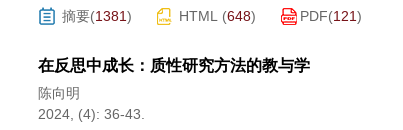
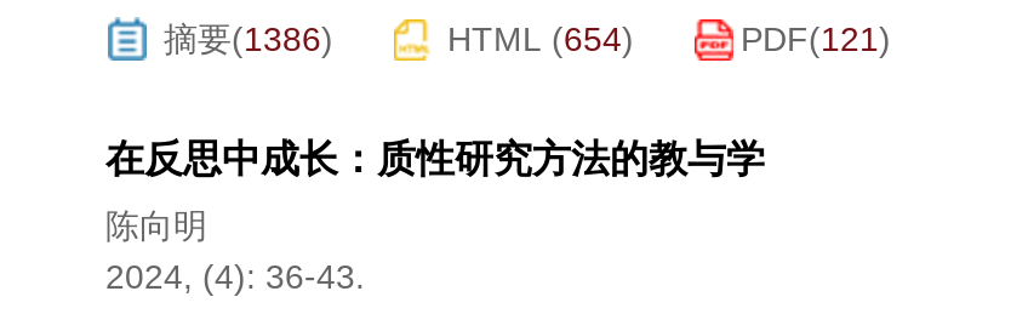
- 摘要(1381)
+ 摘要(1386)

- HTML (648)
+ HTML (654)
